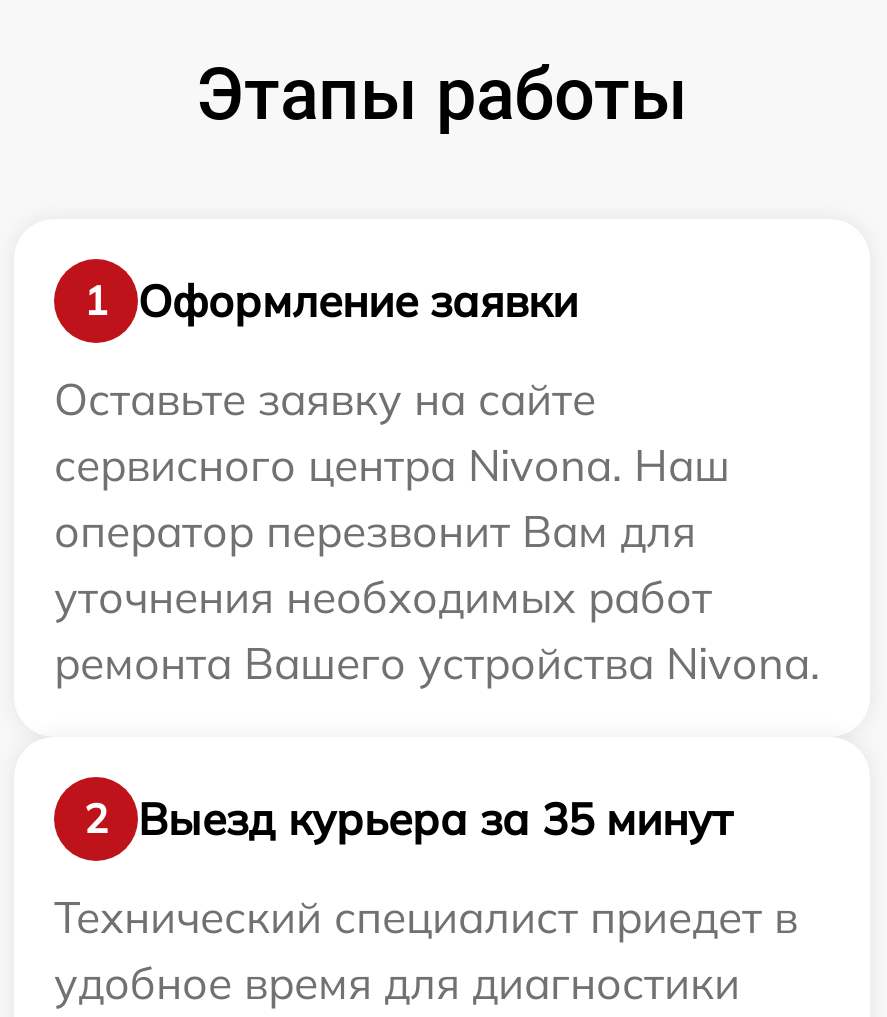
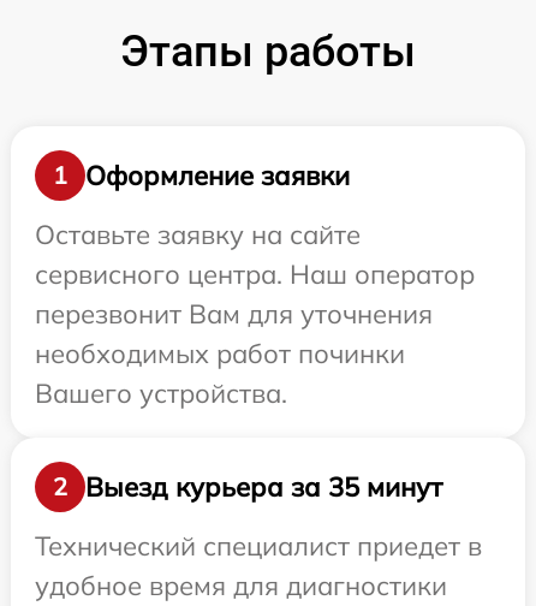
- сервисного центра Nivona. Наш
- оператор перезвонит Вам для
- уточнения необходимых работ
- ремонта Вашего устройства Nivona.
+ сервисного центра. Наш оператор
+ перезвонит Вам для уточнения
+ необходимых работ починки
+ Вашего устройства.
